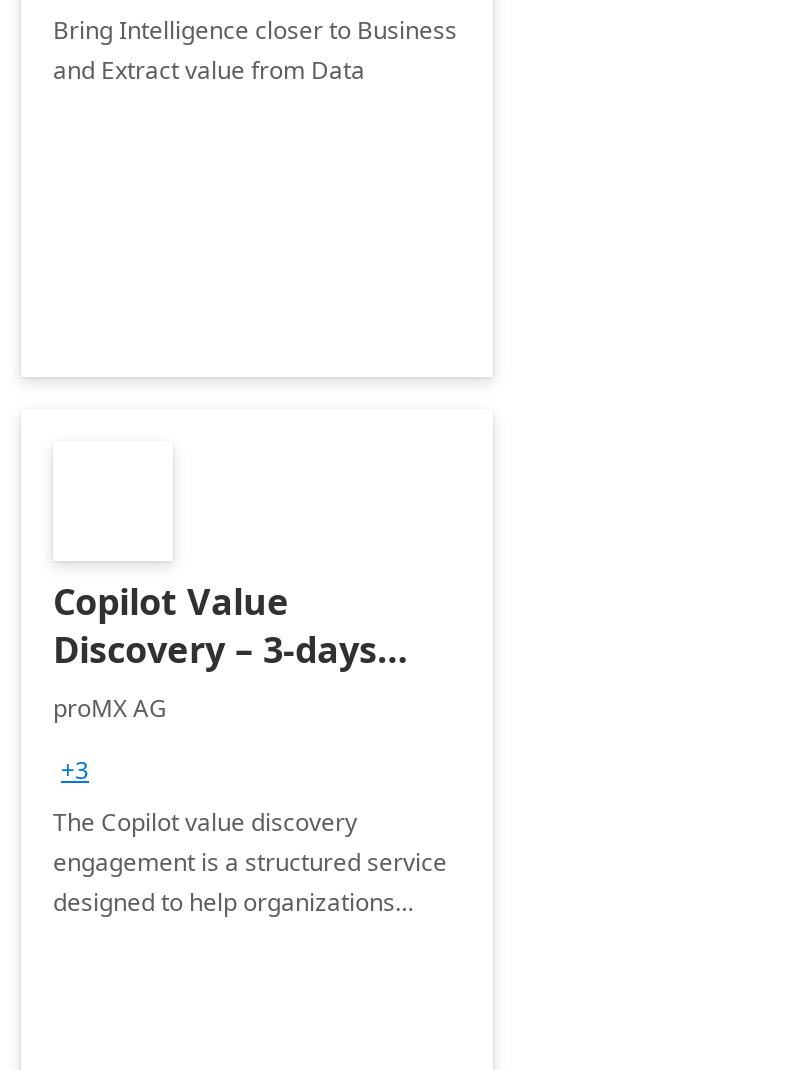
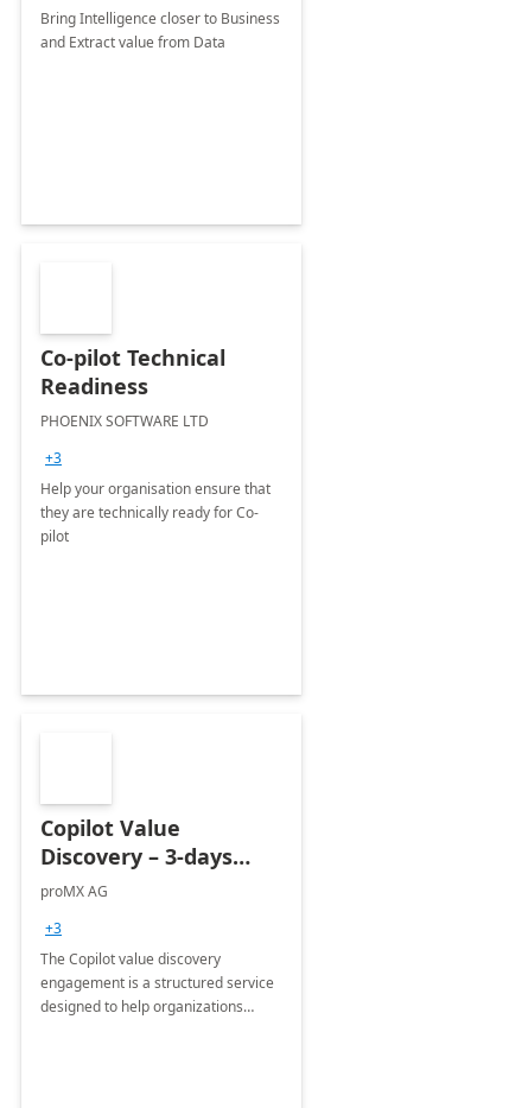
+ Co-pilot Technical
+ Readiness
+ PHOENIX SOFTWARE LTD
+ +3
+ Help your organisation ensure that
+ they are technically ready for Co-
+ pilot
